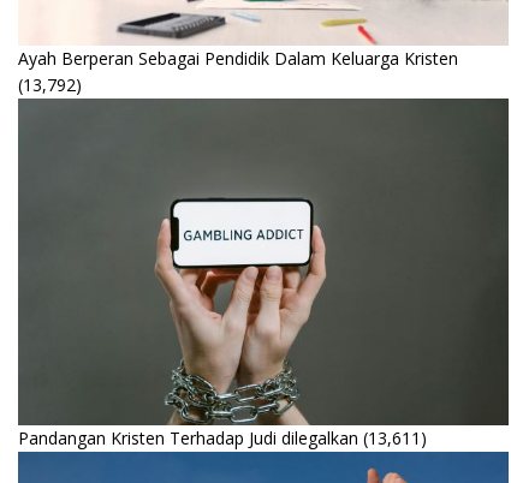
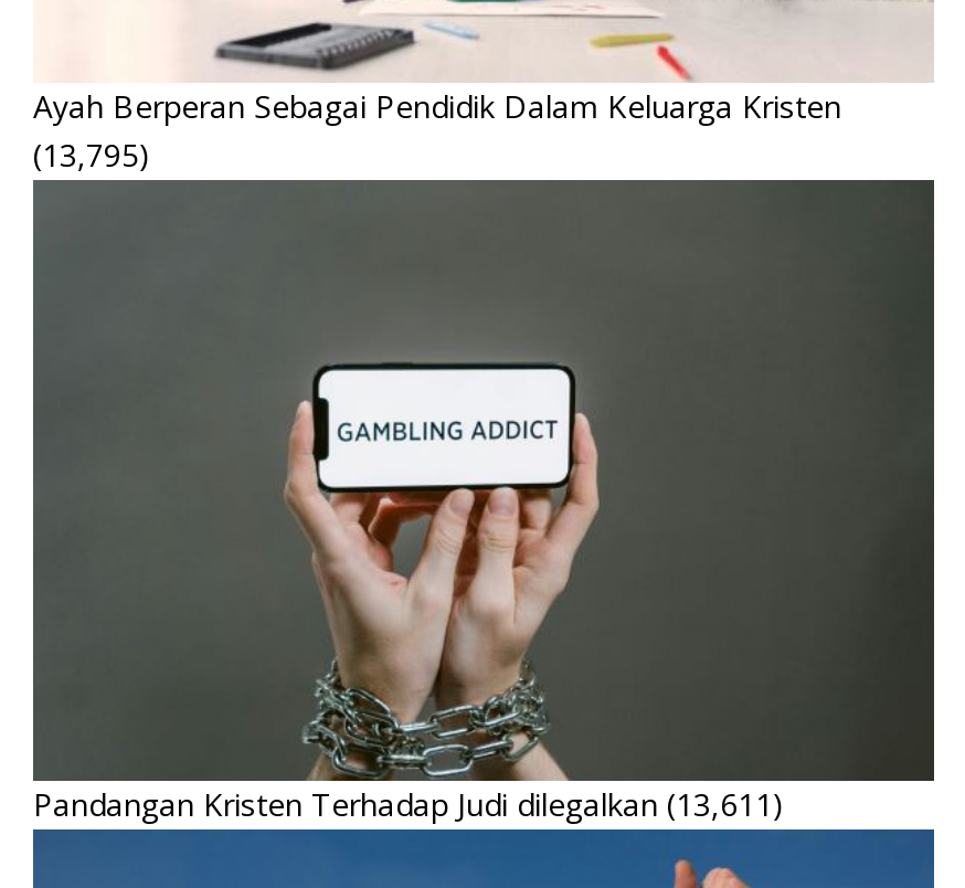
- (13,792)
+ (13,795)
